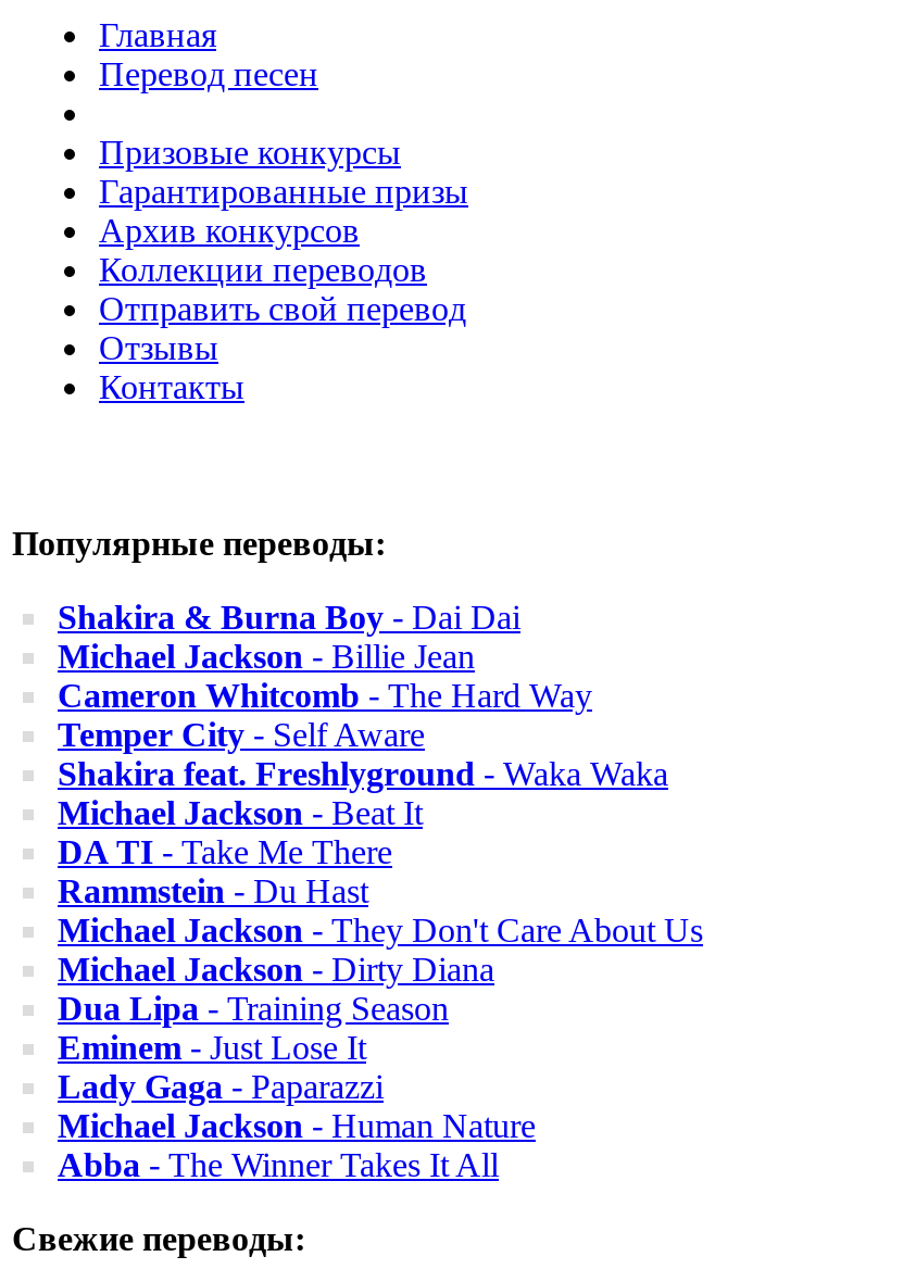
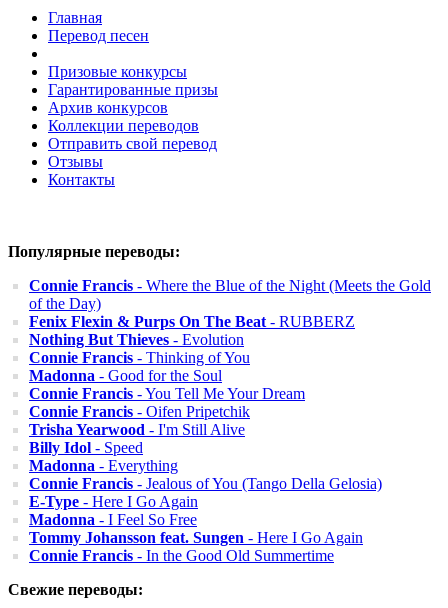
- Shakira & Burna Boy - Dai Dai
- Michael Jackson - Billie Jean
- Cameron Whitcomb - The Hard Way
- Temper City - Self Aware
- Shakira feat. Freshlyground - Waka Waka
- Michael Jackson - Beat It
- DA TI - Take Me There
- Rammstein - Du Hast
- Michael Jackson - They Don't Care About Us
- Michael Jackson - Dirty Diana
- Dua Lipa - Training Season
- Eminem - Just Lose It
- Lady Gaga - Paparazzi
- Michael Jackson - Human Nature
- Abba - The Winner Takes It All
+ Connie Francis - Where the Blue of the Night (Meets the Gold
+ of the Day)
+ Fenix Flexin & Purps On The Beat - RUBBERZ
+ Nothing But Thieves - Evolution
+ Connie Francis - Thinking of You
+ Madonna - Good for the Soul
+ Connie Francis - You Tell Me Your Dream
+ Connie Francis - Oifen Pripetchik
+ Trisha Yearwood - I'm Still Alive
+ Billy Idol - Speed
+ Madonna - Everything
+ Connie Francis - Jealous of You (Tango Della Gelosia)
+ E-Type - Here I Go Again
+ Madonna - I Feel So Free
+ Tommy Johansson feat. Sungen - Here I Go Again
+ Connie Francis - In the Good Old Summertime
